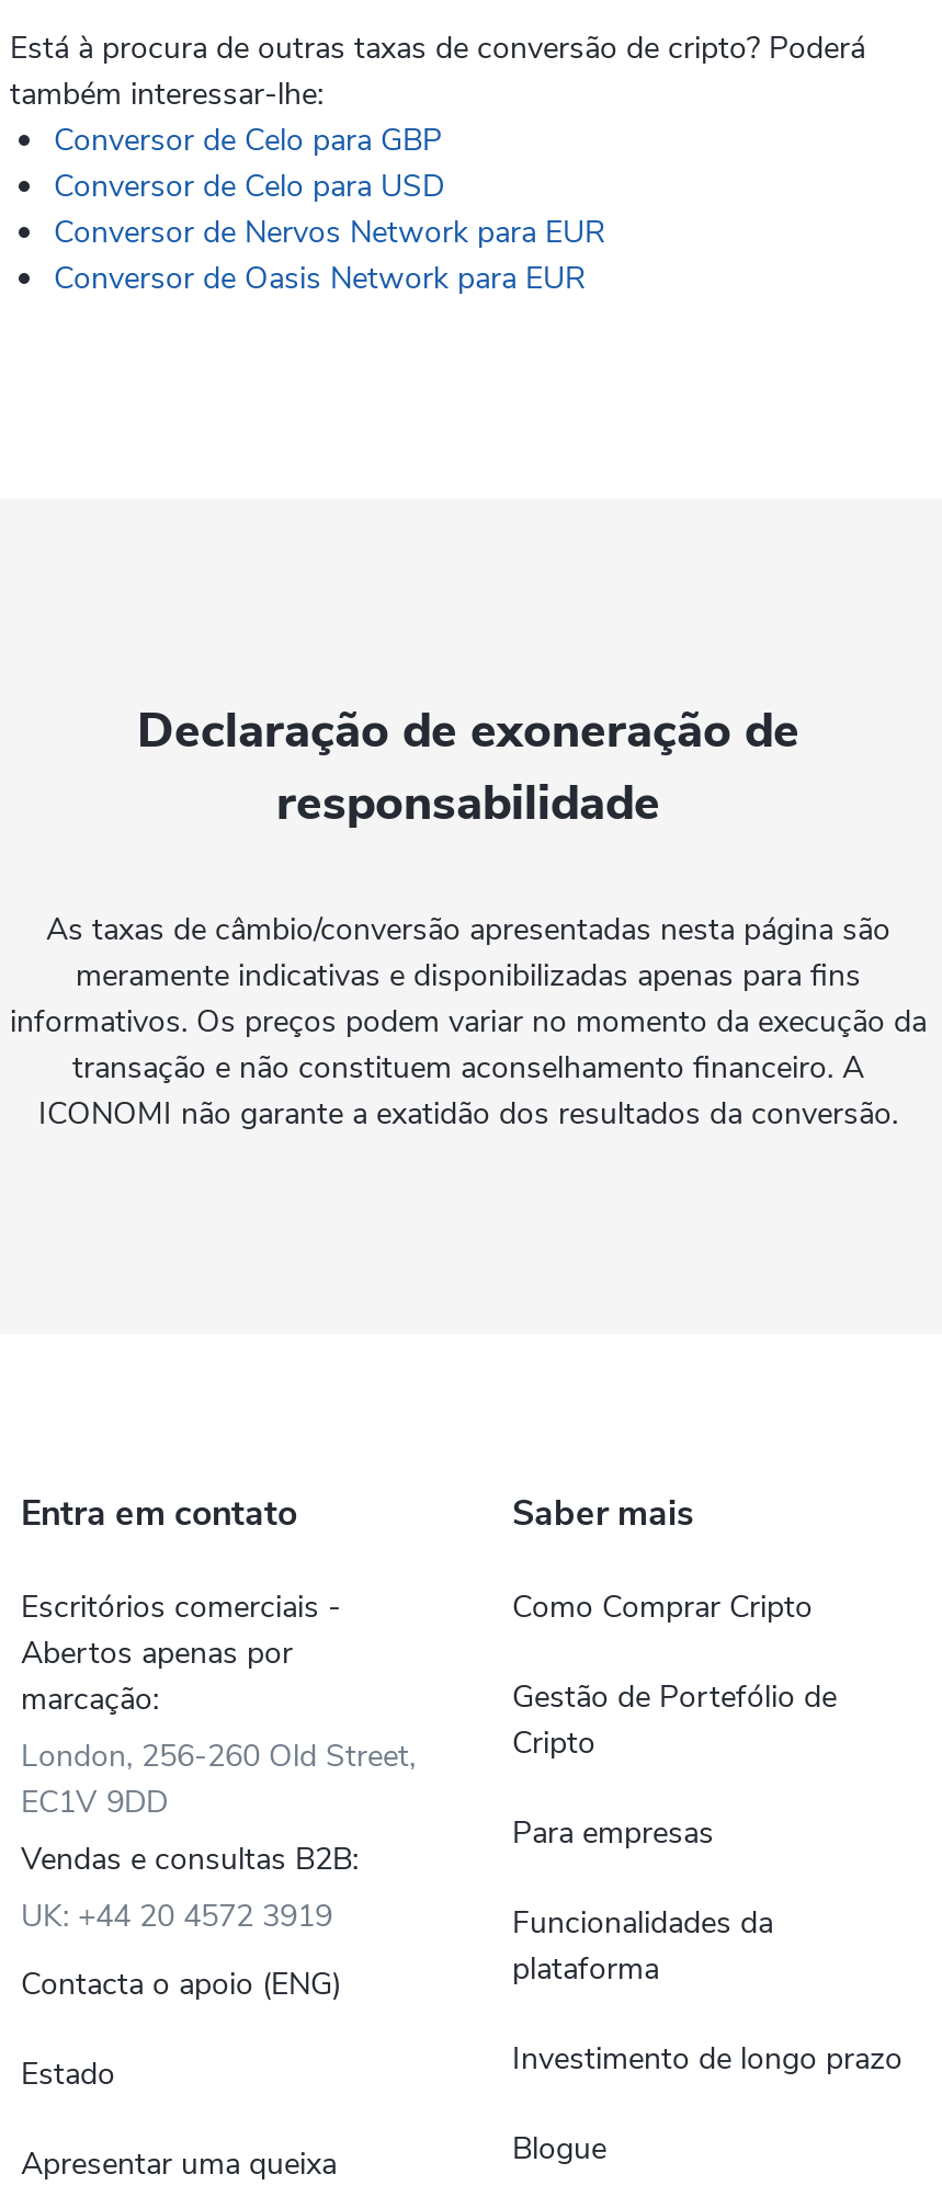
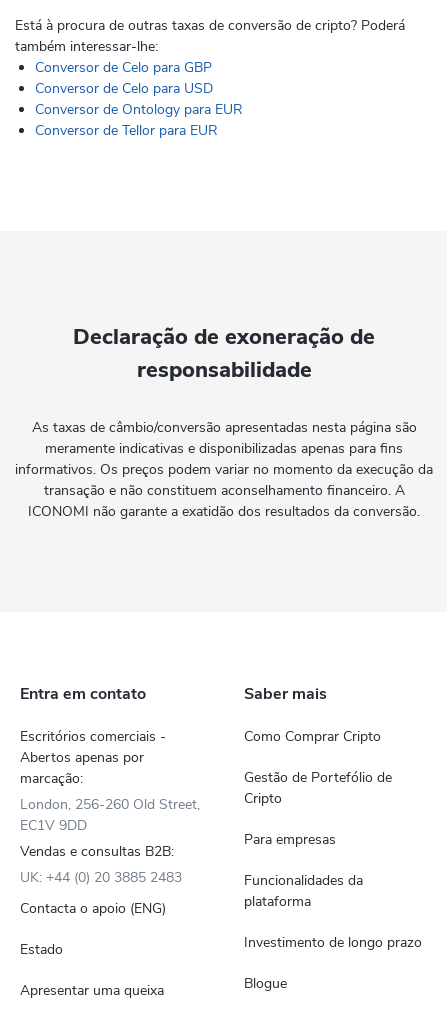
- Conversor de Nervos Network para EUR
- Conversor de Oasis Network para EUR
+ Conversor de Ontology para EUR
+ Conversor de Tellor para EUR

- UK: +44 20 4572 3919
+ UK: +44 (0) 20 3885 2483
